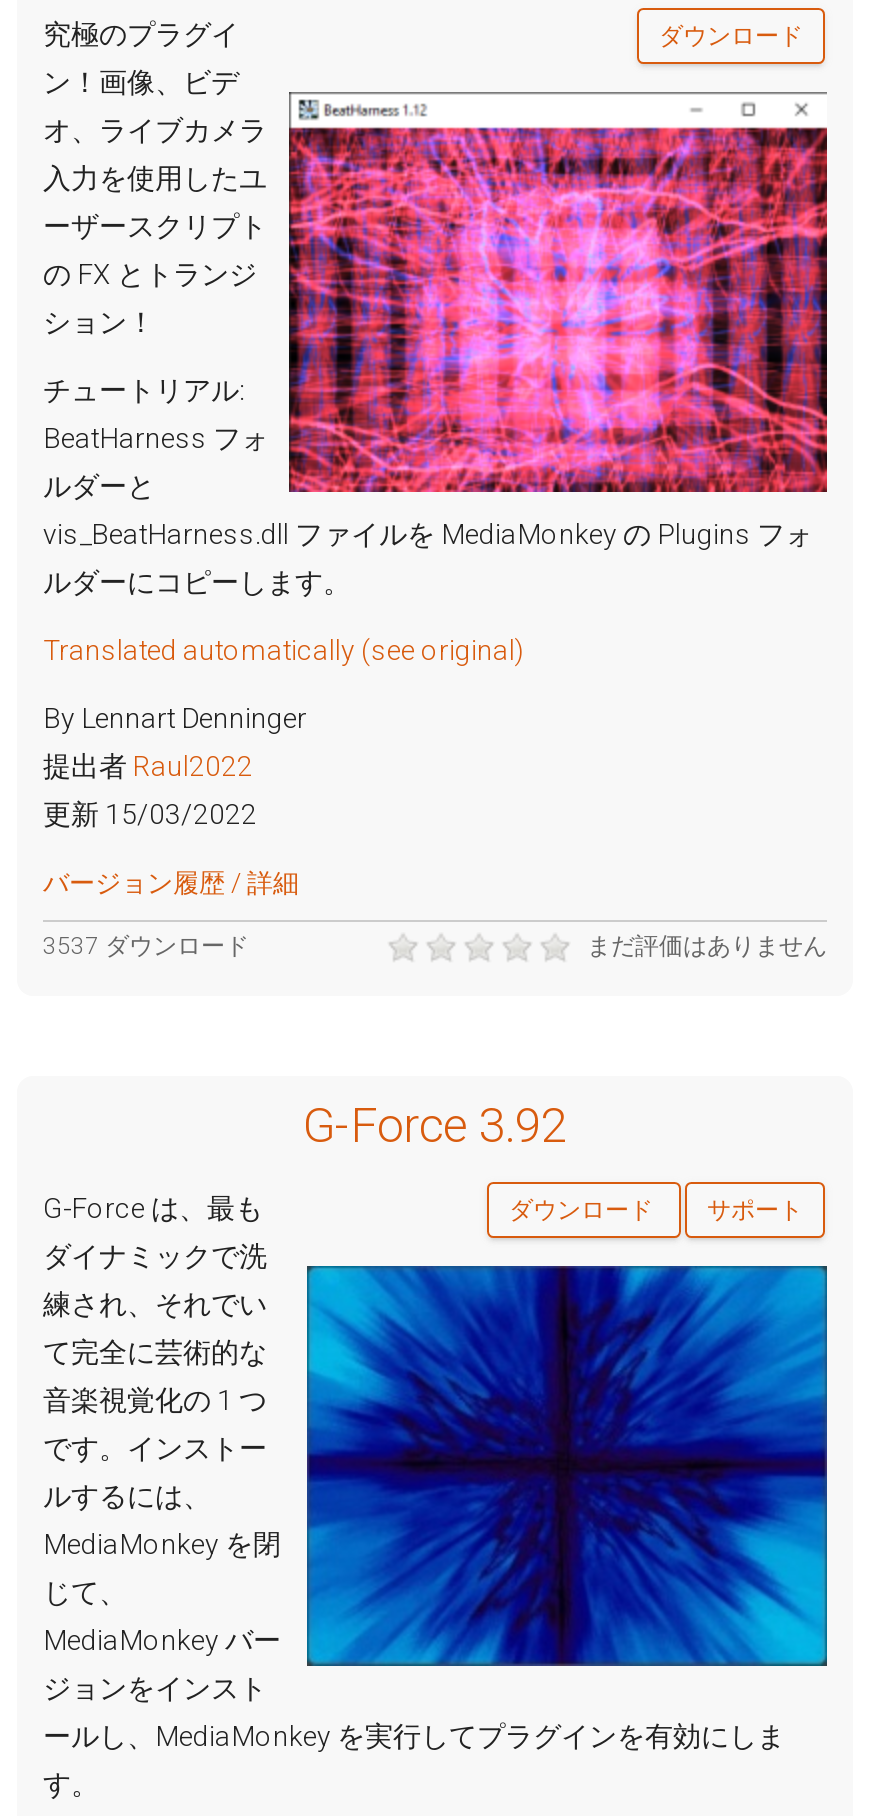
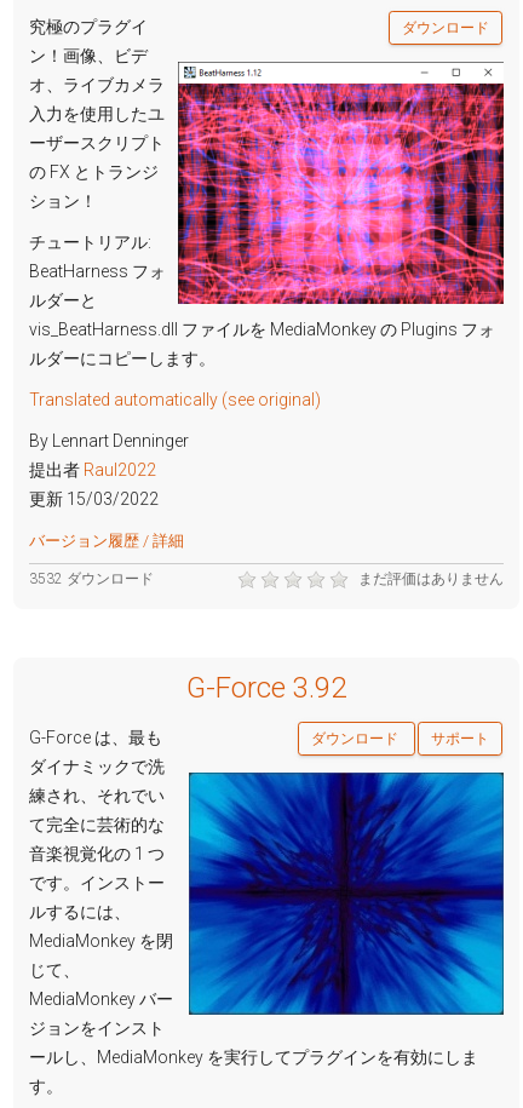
- 3537 ダウンロード
+ 3532 ダウンロード
